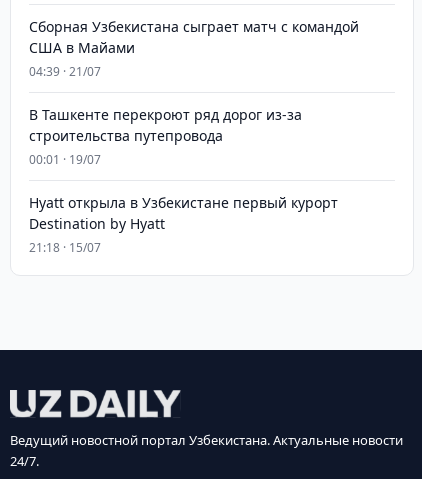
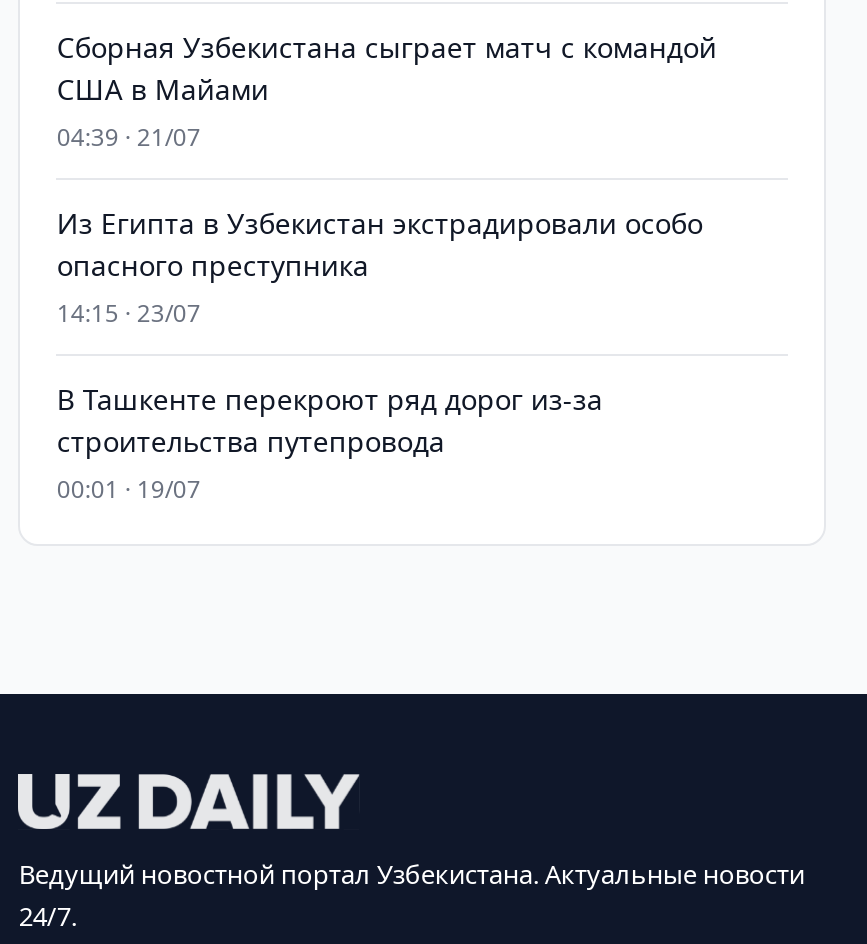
+ Из Египта в Узбекистан экстрадировали особо
+ опасного преступника
+ 14:15 · 23/07

moved down: В Ташкенте перекроют ряд дорог из-за | строительства путепровода | 00:01 · 19/07

- Hyatt открыла в Узбекистане первый курорт
- Destination by Hyatt
- 21:18 · 15/07
